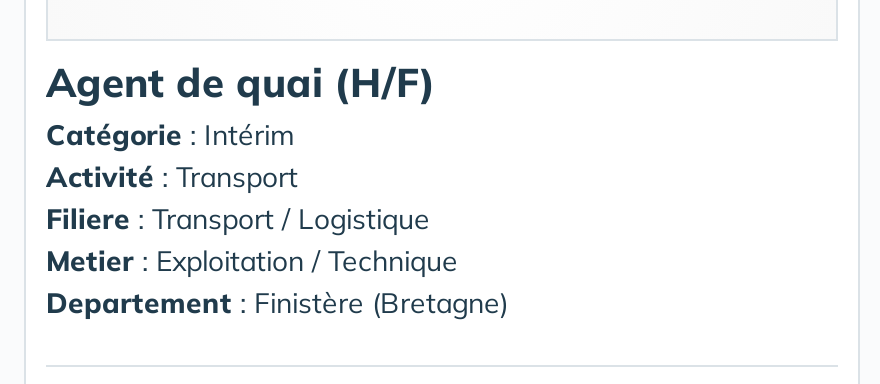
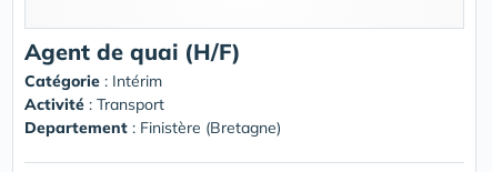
- Filiere: Transport / Logistique
- Metier: Exploitation / Technique
